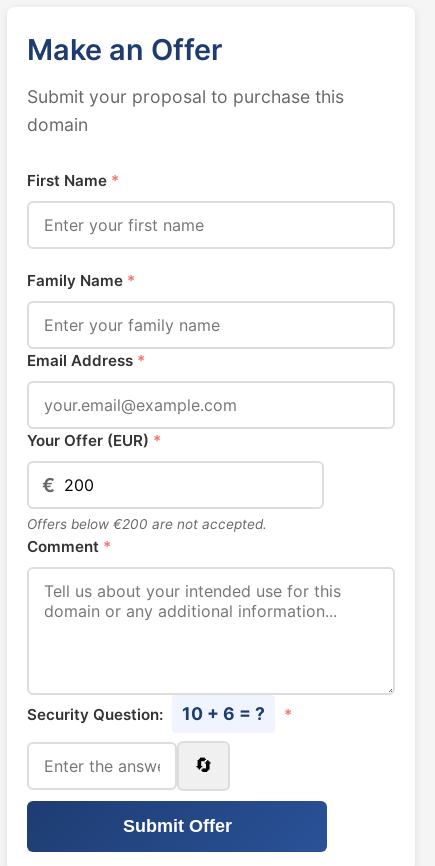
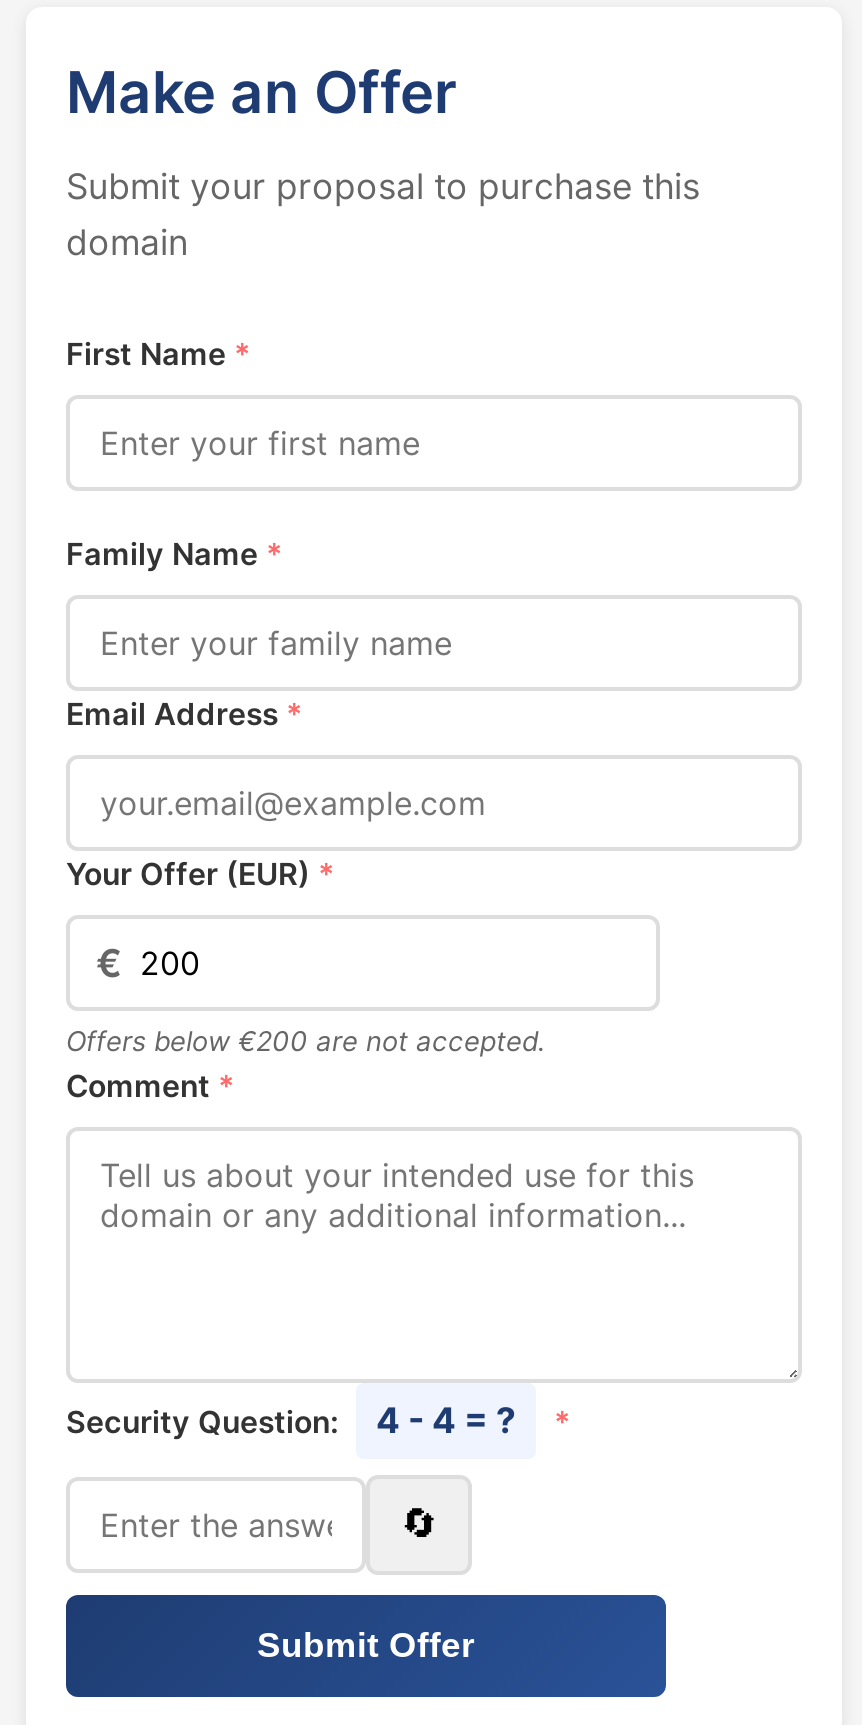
- 10 + 6 = ?
+ 4 - 4 = ?
